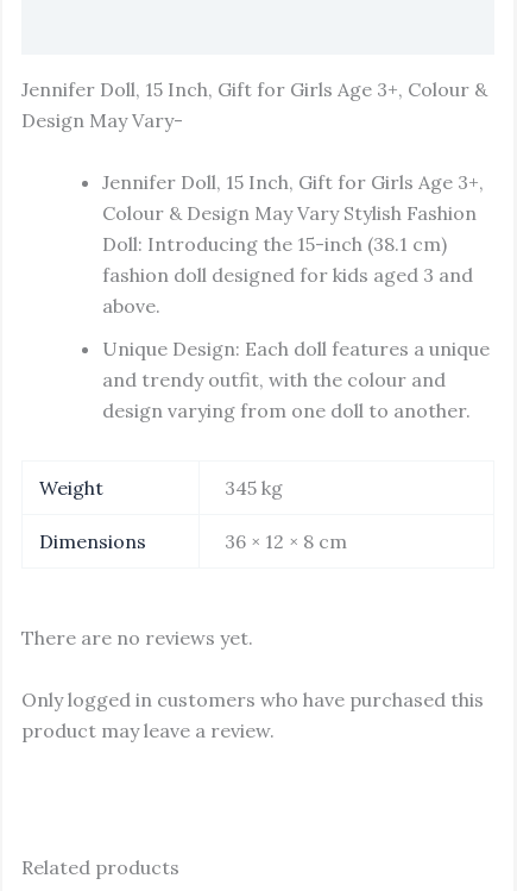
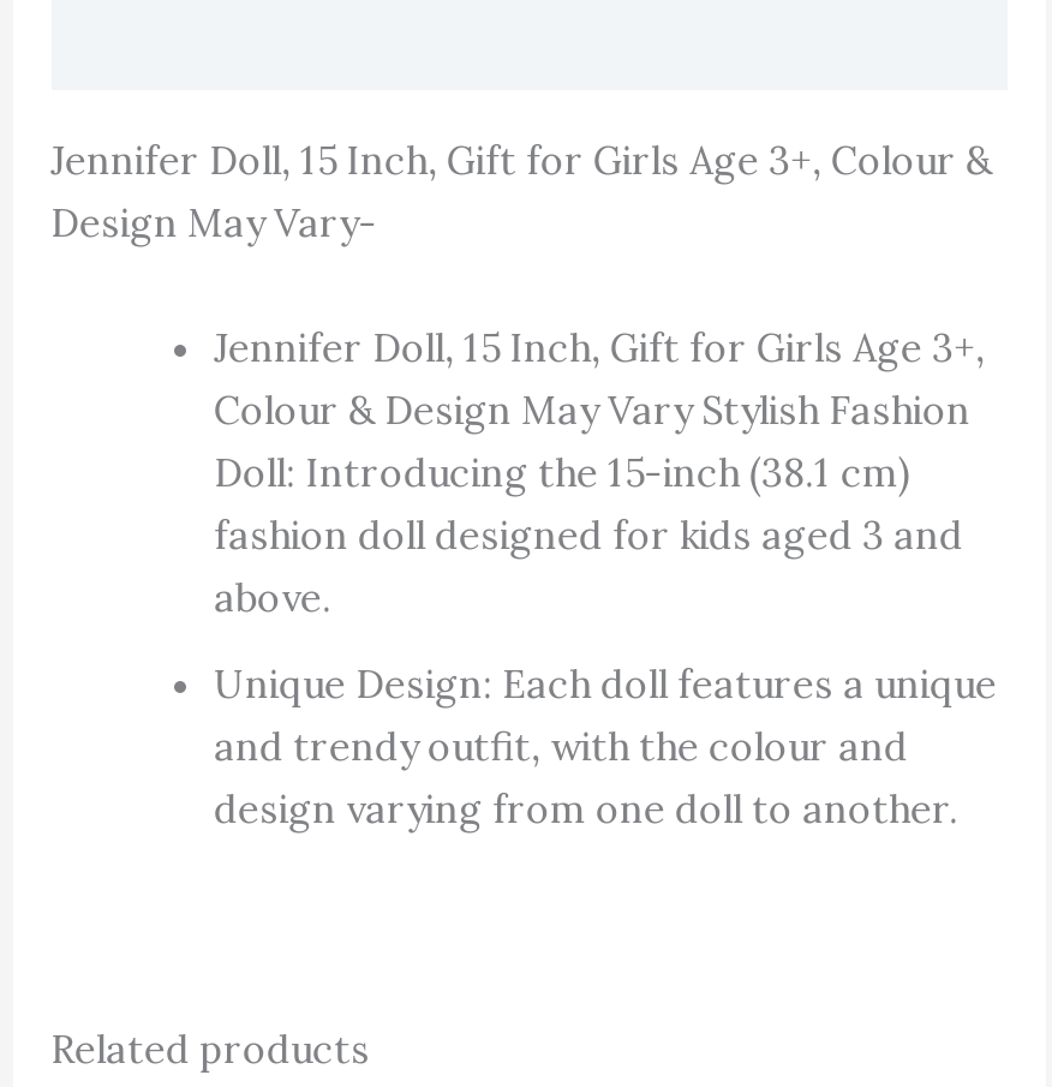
- Weight
- 345 kg
- Dimensions
- 36 × 12 × 8 cm

- There are no reviews yet.
- Only logged in customers who have purchased this
- product may leave a review.
